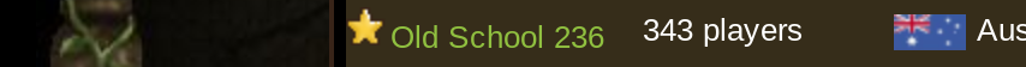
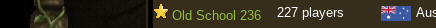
- Old School 236 343 players
+ Old School 236 227 players
